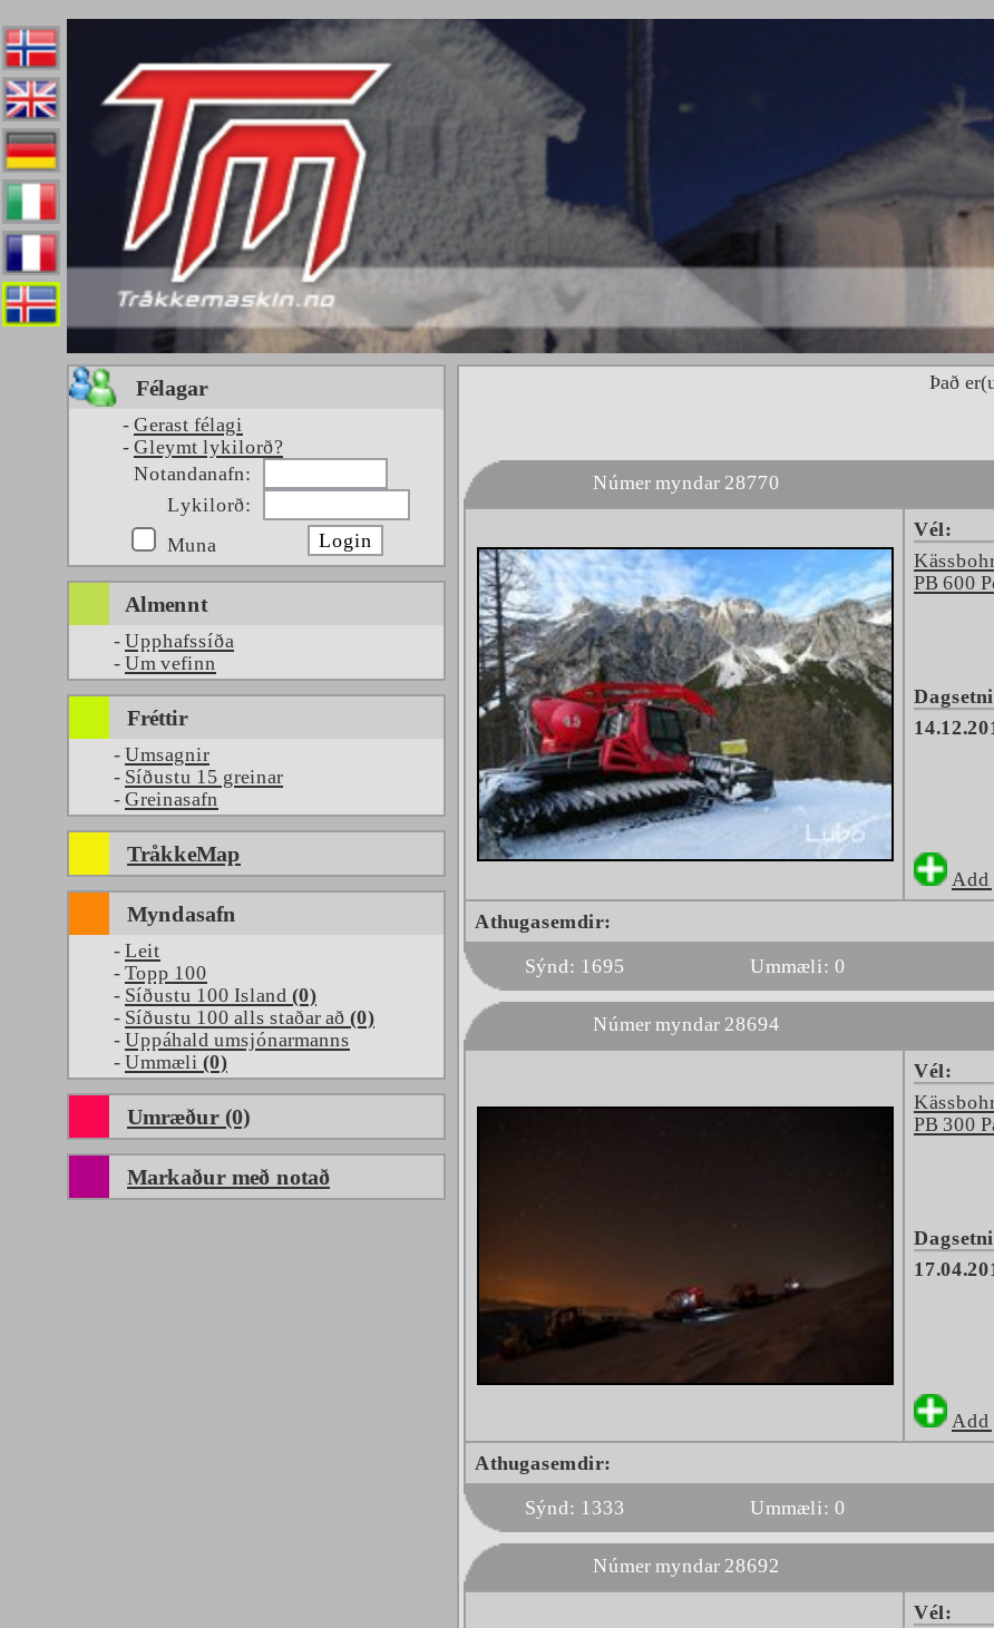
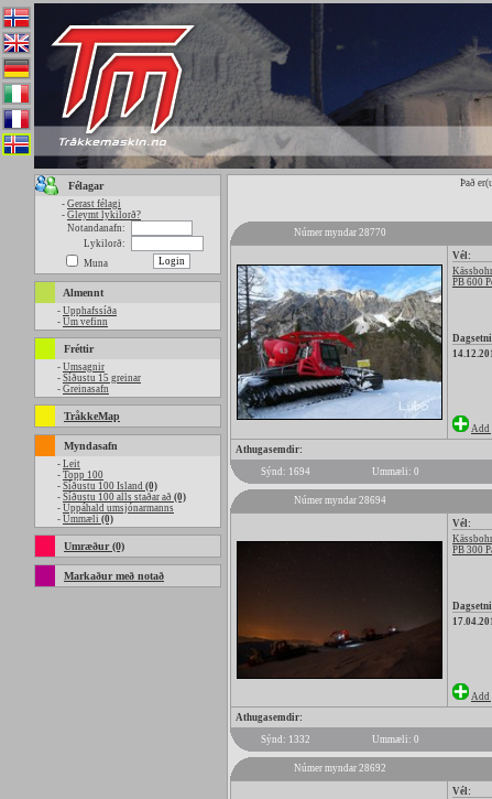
- Sýnd: 1695
+ Sýnd: 1694

- Sýnd: 1333
+ Sýnd: 1332
